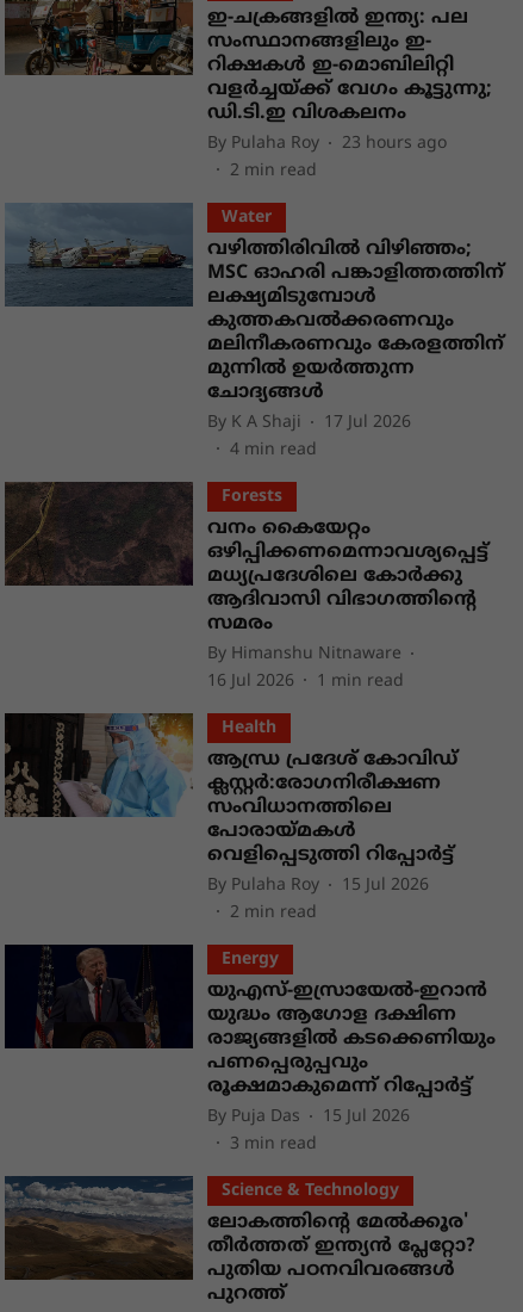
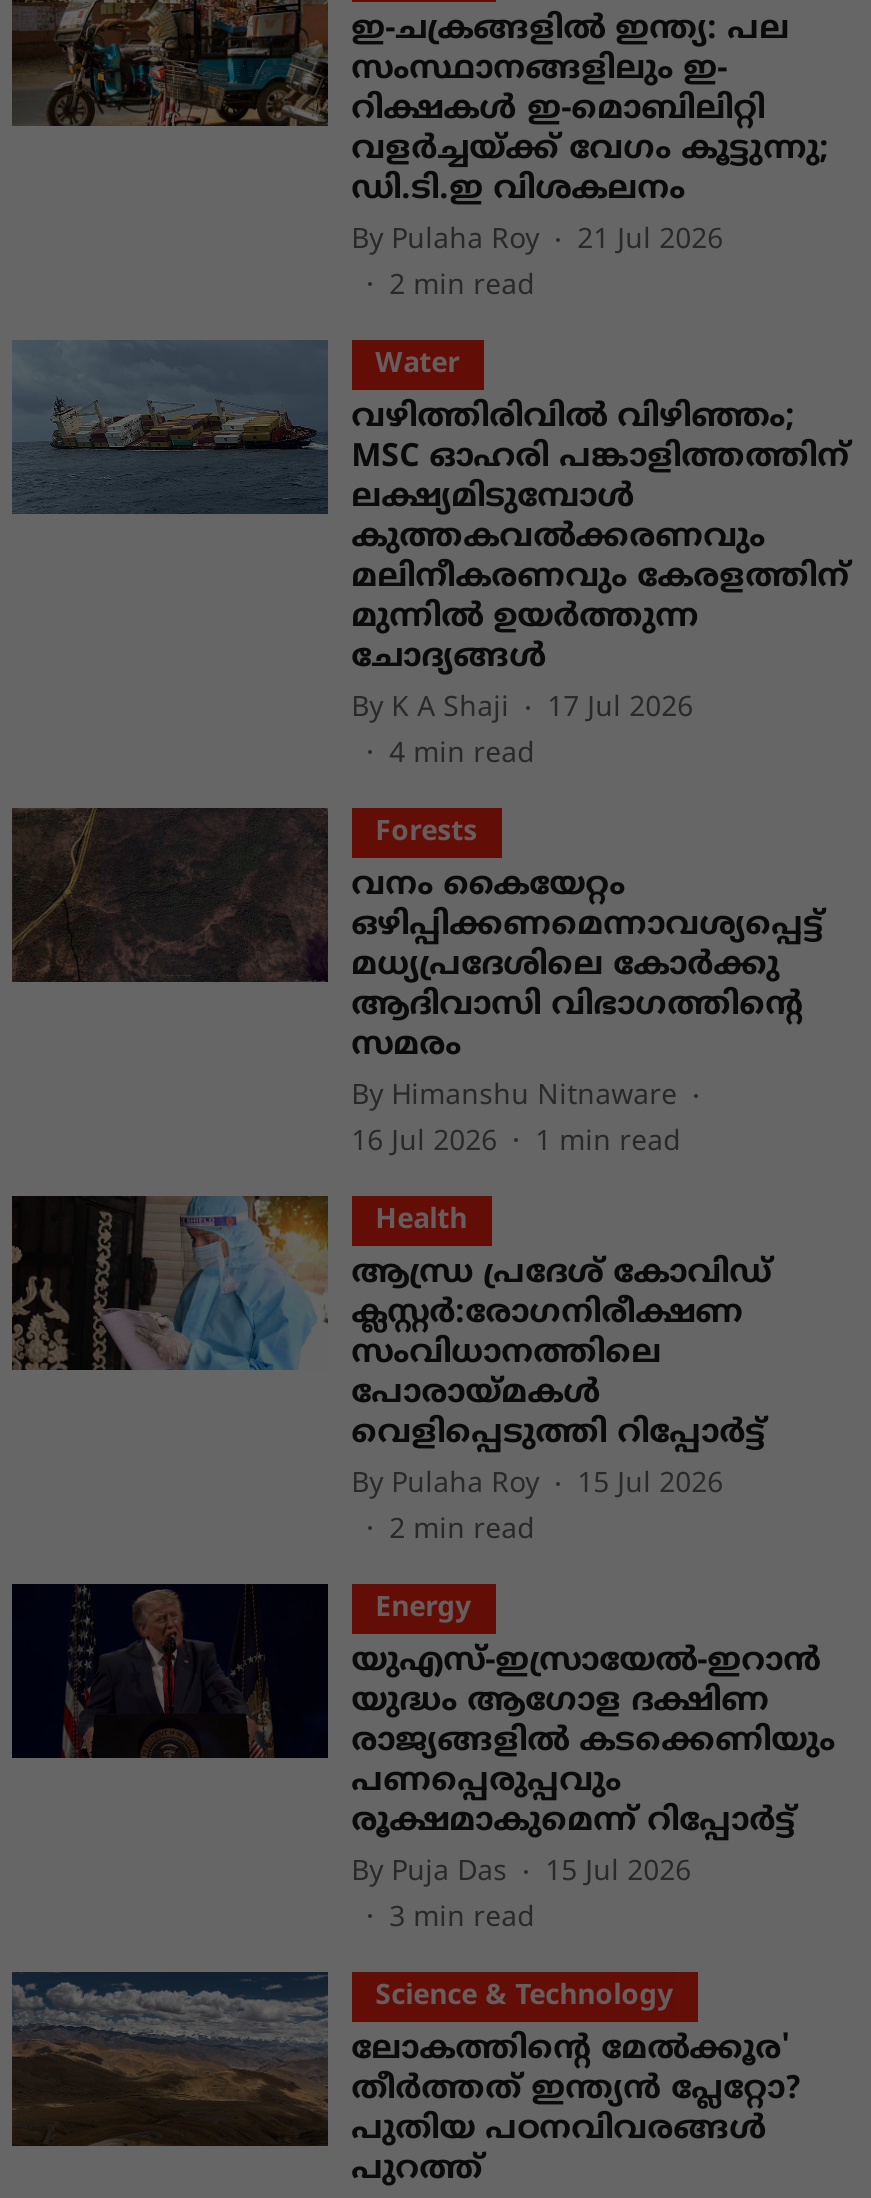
- By Pulaha Roy 23 hours ago
+ By Pulaha Roy 21 Jul 2026
